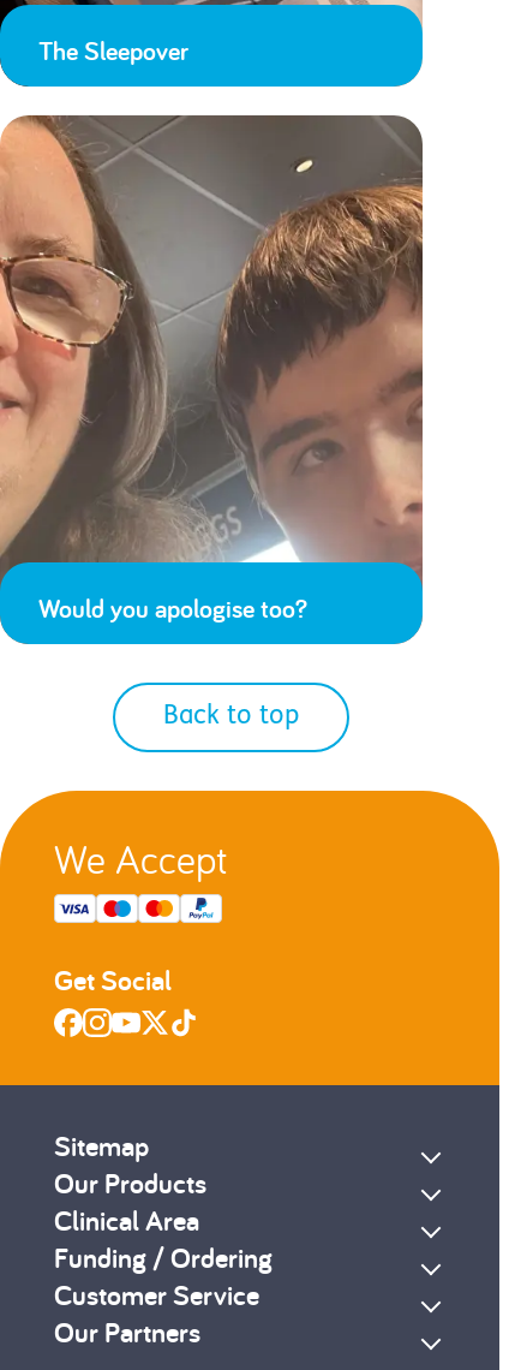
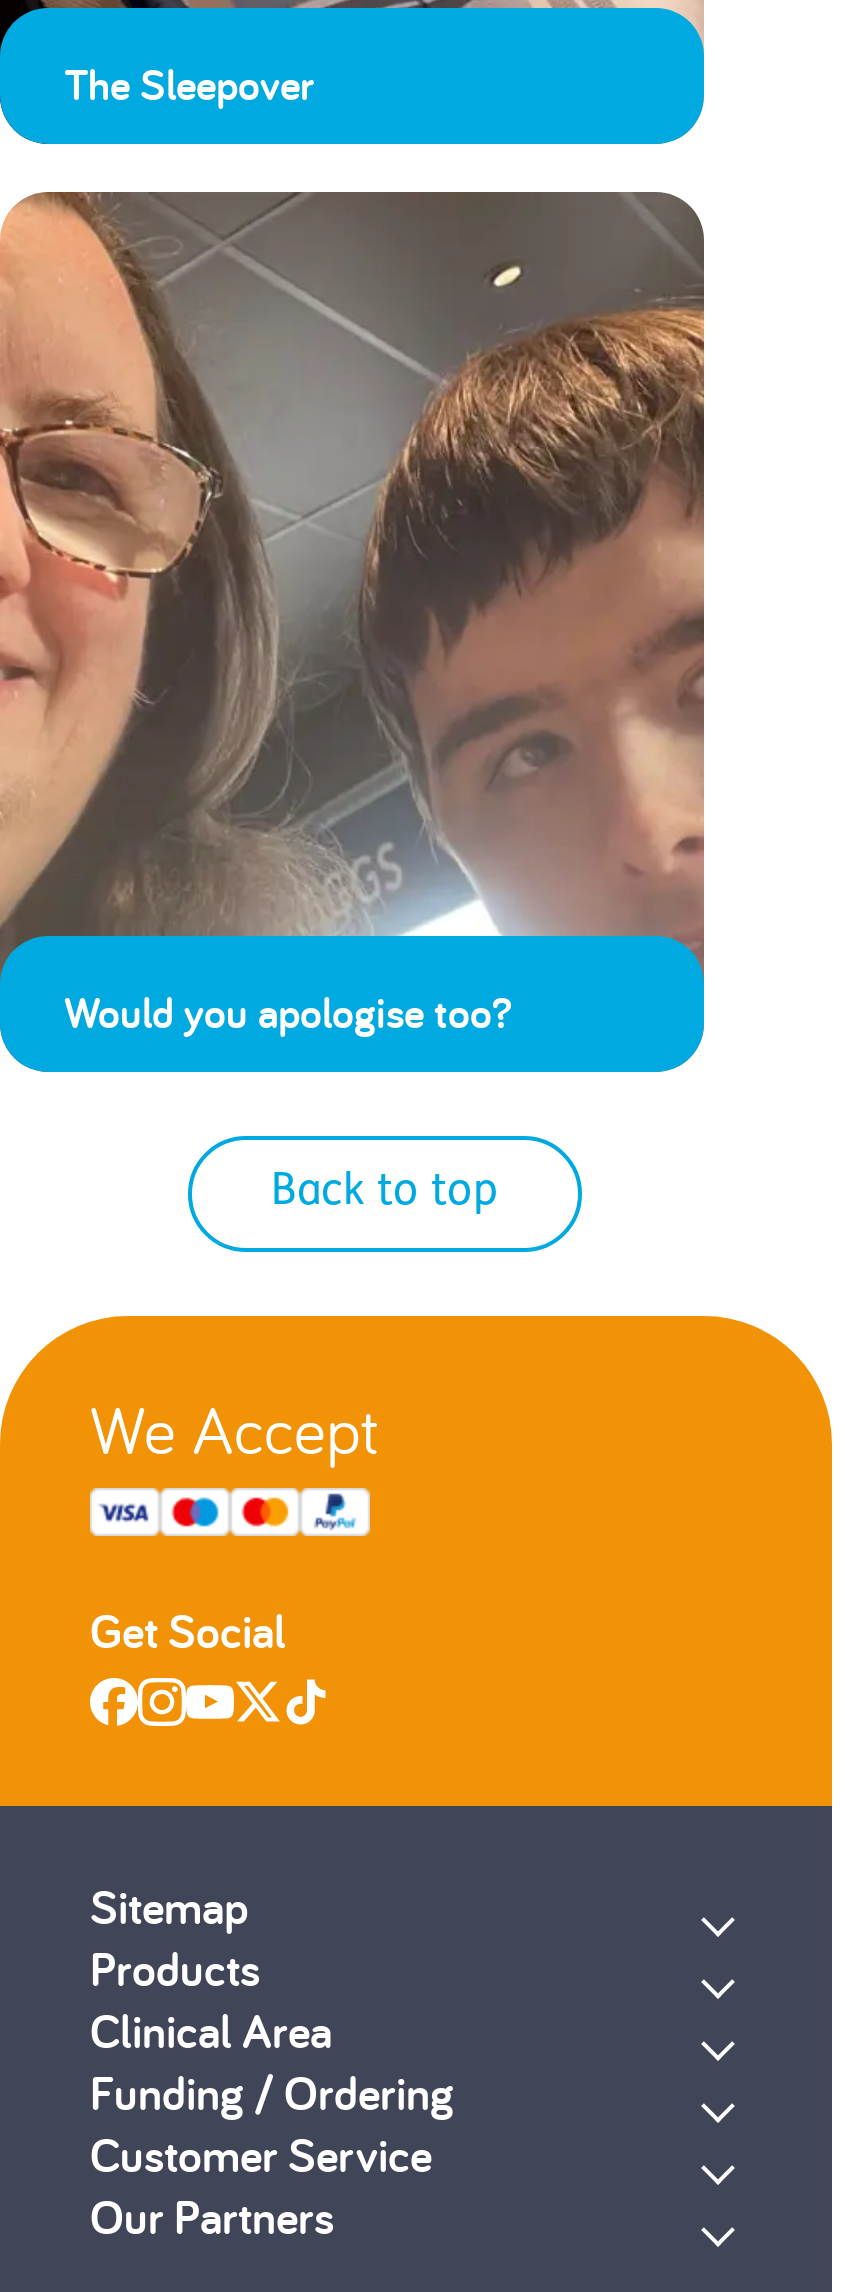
- Our Products
+ Products
